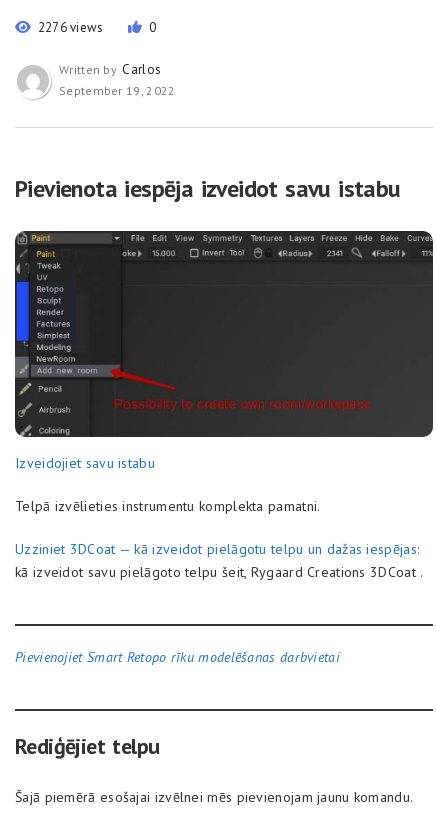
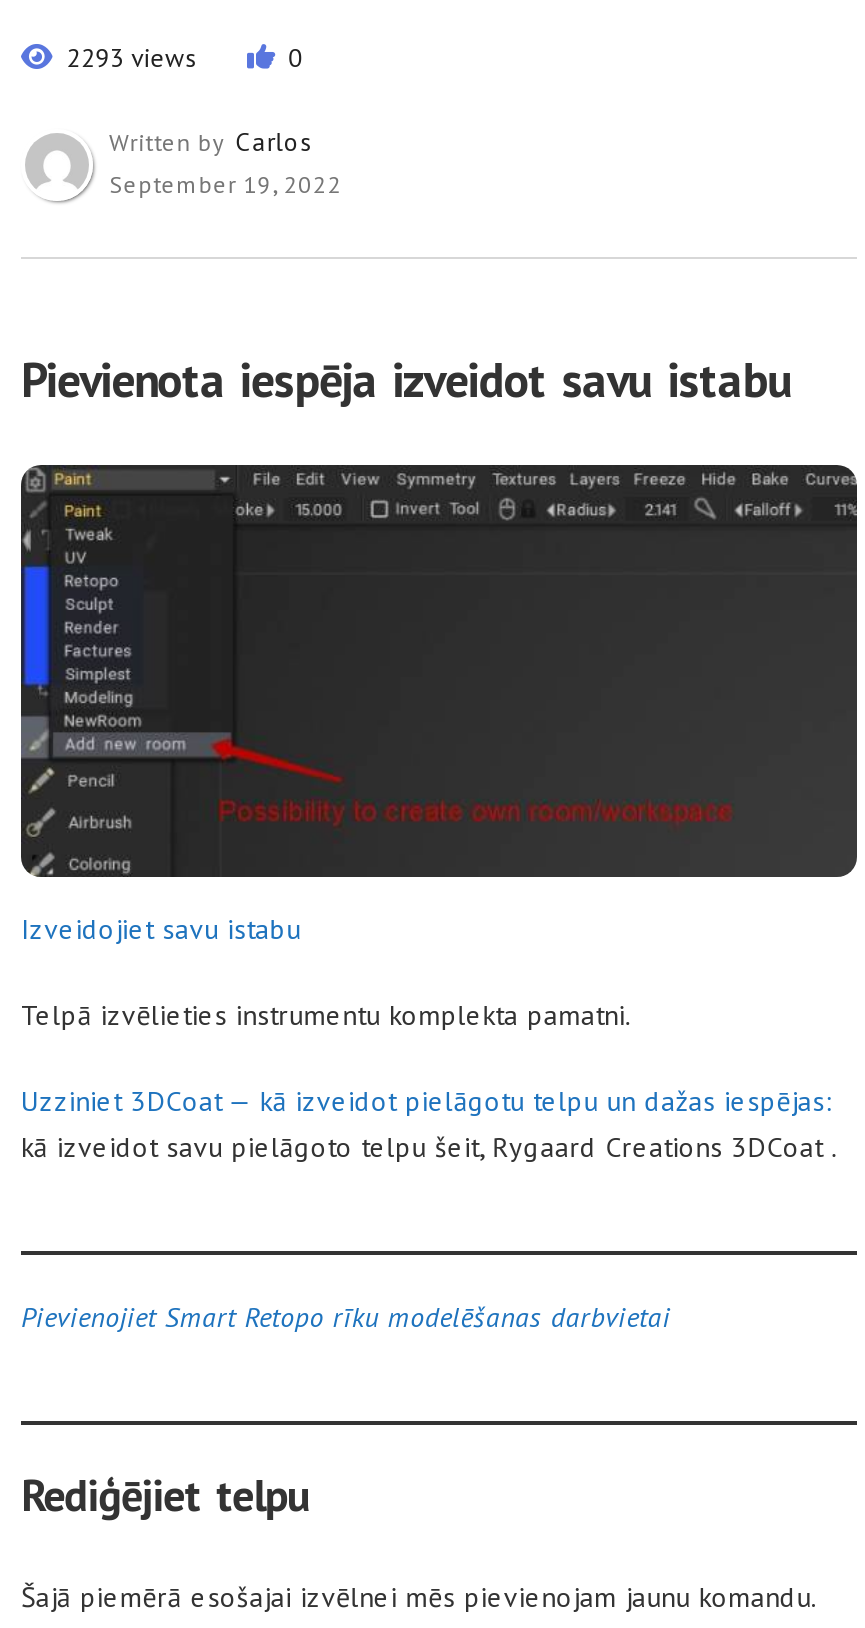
- 2276 views
+ 2293 views
